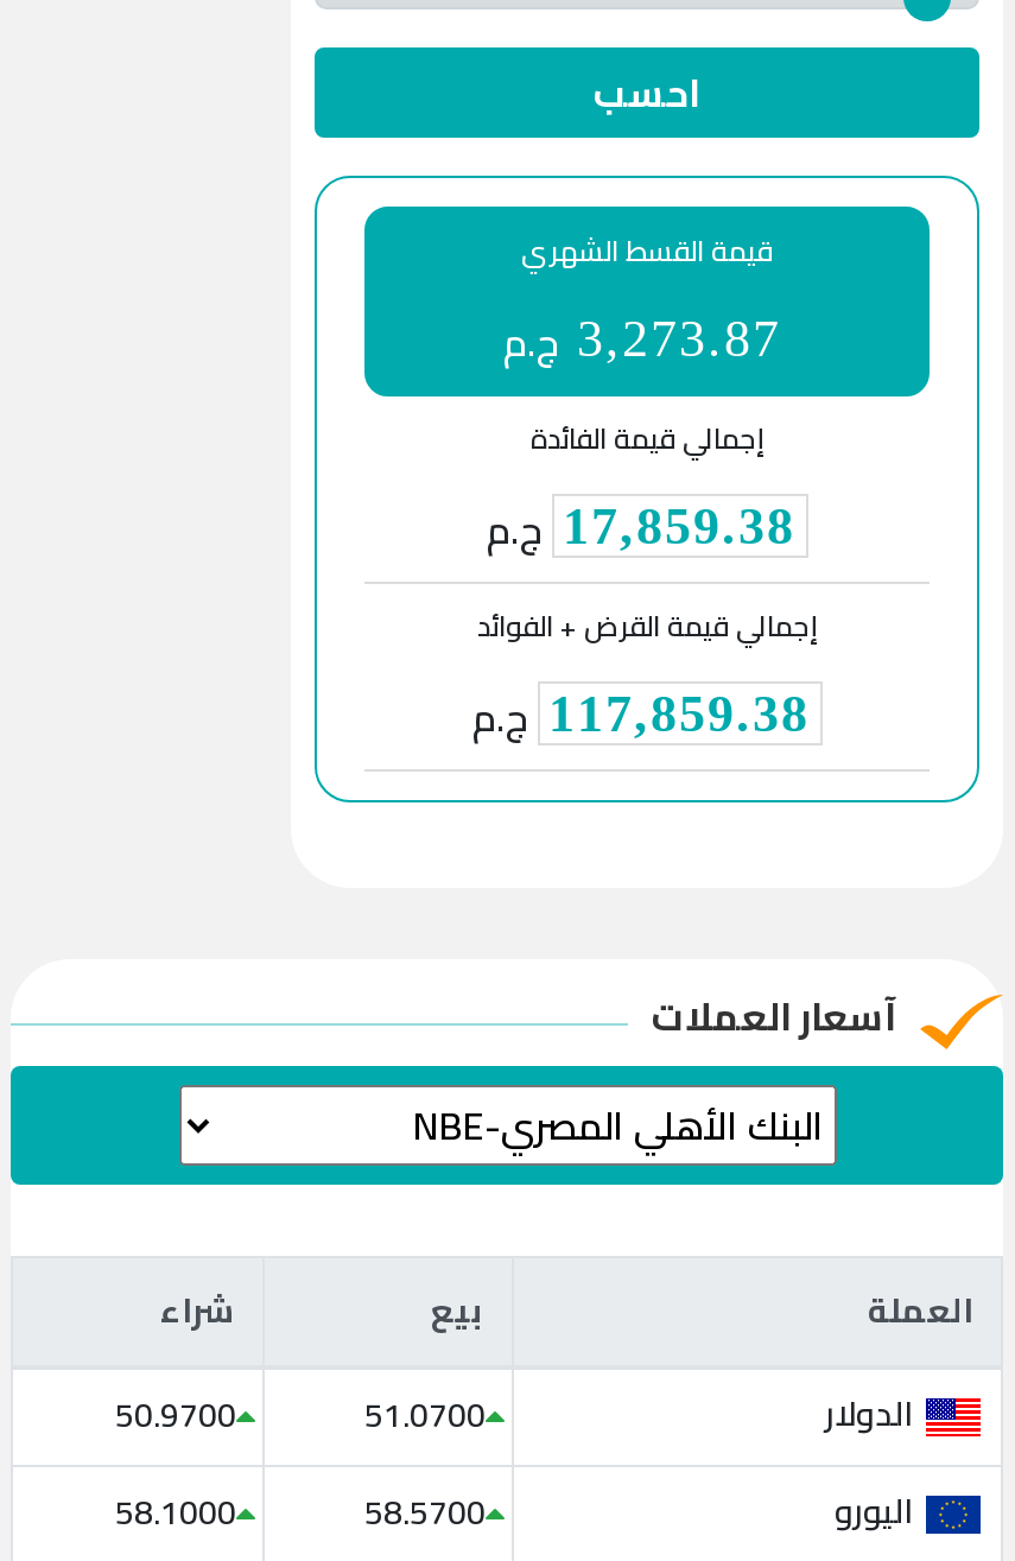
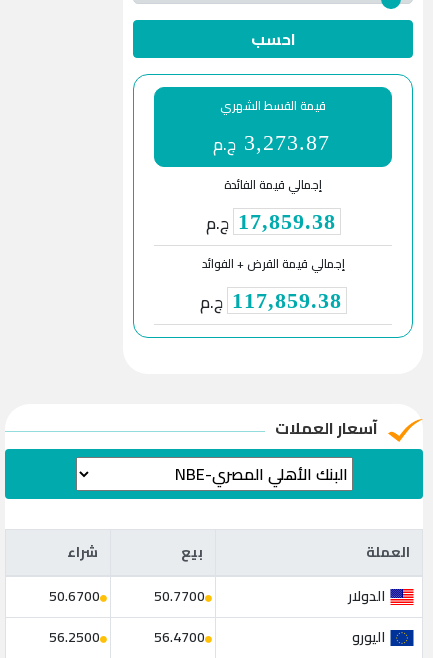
- 50.9700
+ 50.6700

- 51.0700
+ 50.7700

- 58.1000
+ 56.2500

- 58.5700
+ 56.4700
